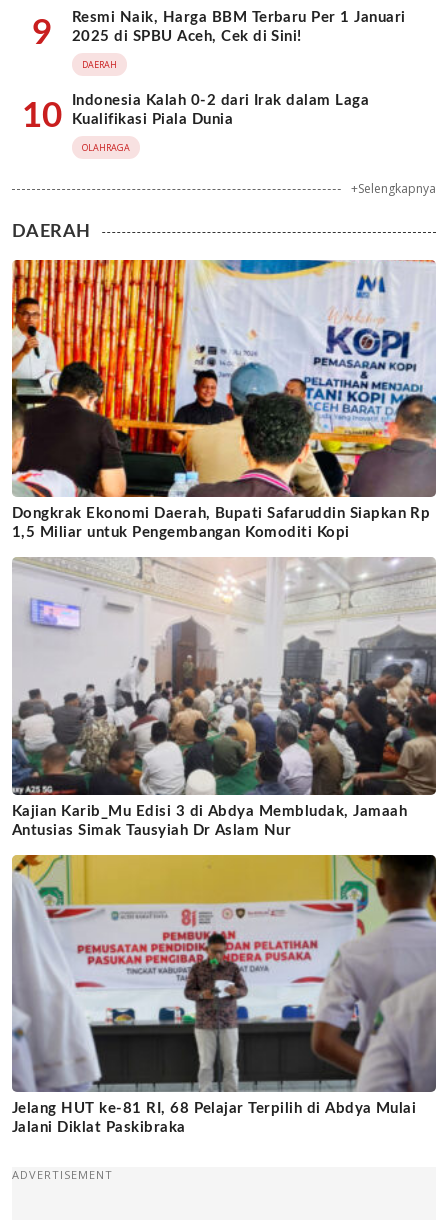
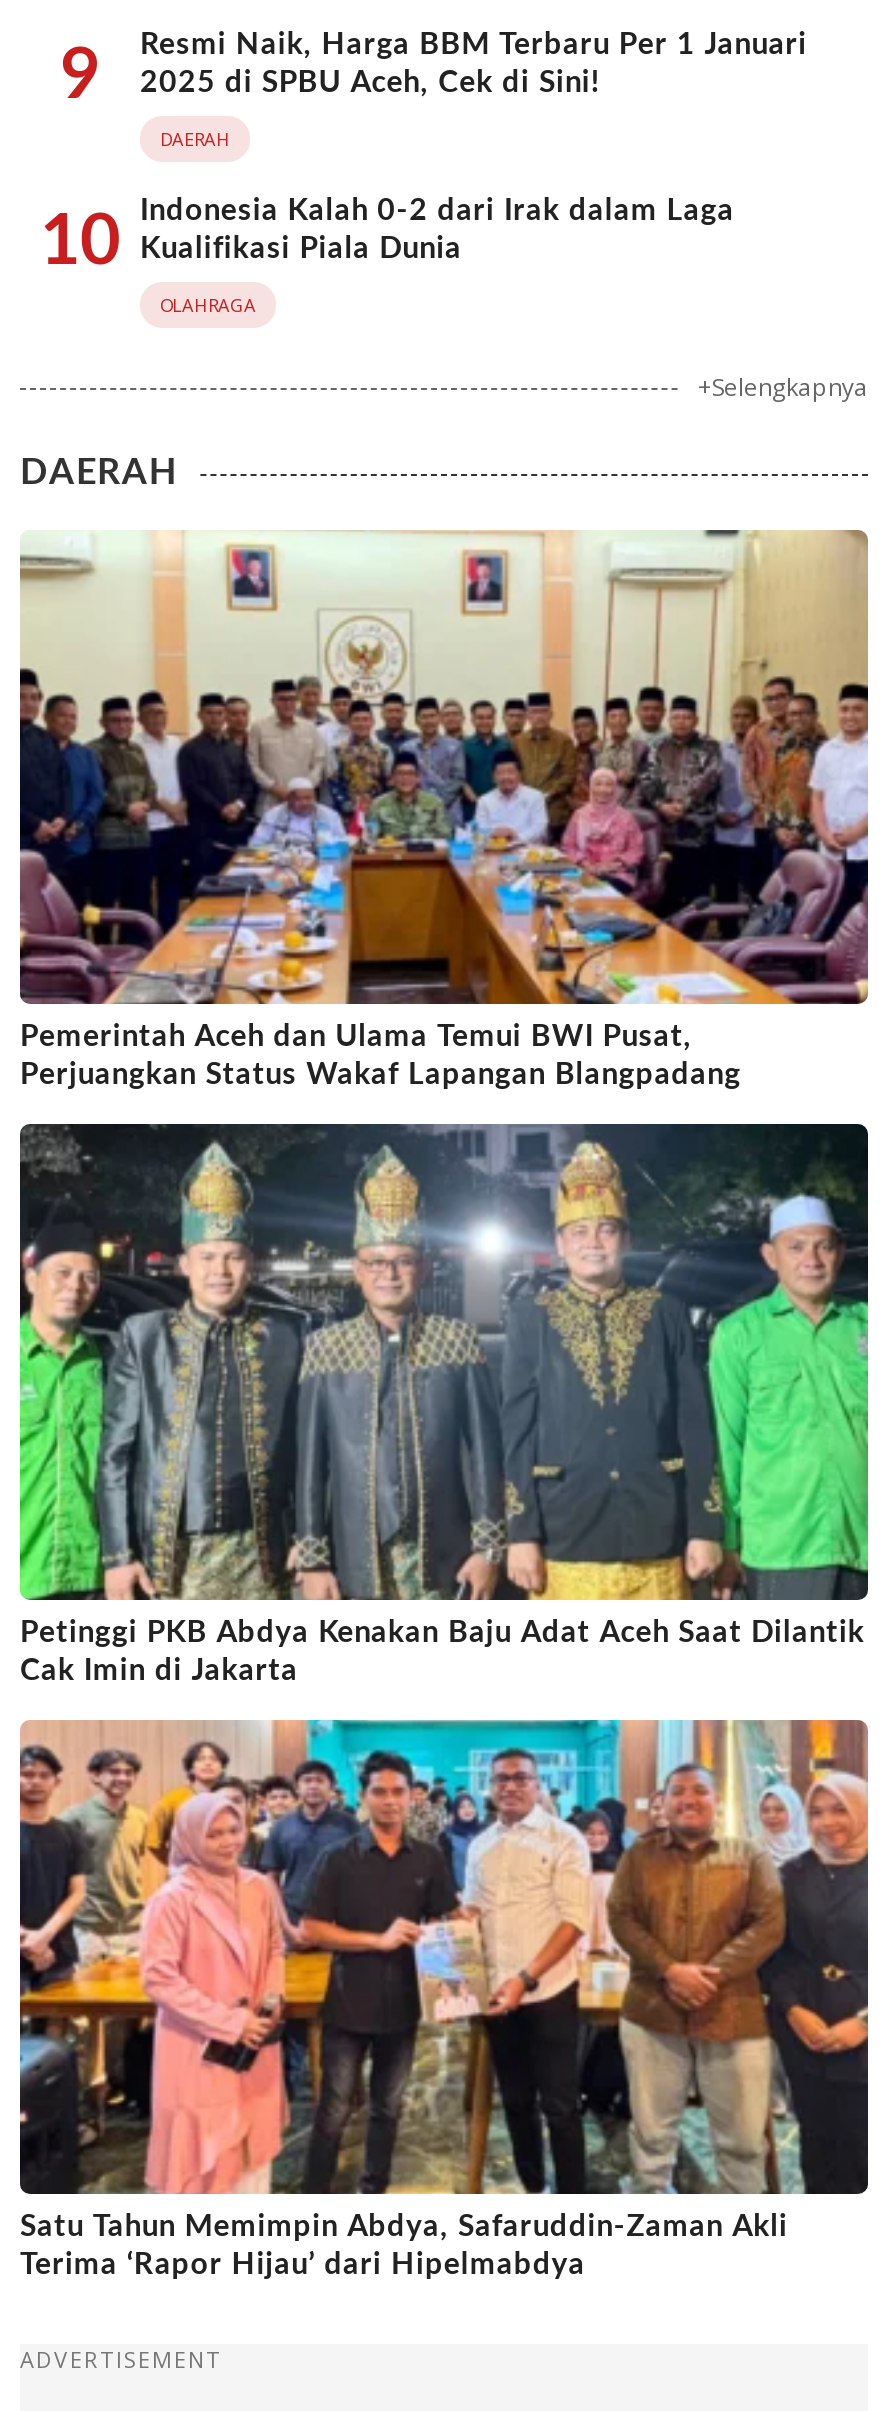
- [image]
- Dongkrak Ekonomi Daerah, Bupati Safaruddin Siapkan Rp
- 1,5 Miliar untuk Pengembangan Komoditi Kopi
+ [image]
+ Pemerintah Aceh dan Ulama Temui BWI Pusat,
+ Perjuangkan Status Wakaf Lapangan Blangpadang

- [image]
- Kajian Karib_Mu Edisi 3 di Abdya Membludak, Jamaah
- Antusias Simak Tausyiah Dr Aslam Nur
+ [image]
+ Petinggi PKB Abdya Kenakan Baju Adat Aceh Saat Dilantik
+ Cak Imin di Jakarta

- [image]
- Jelang HUT ke-81 RI, 68 Pelajar Terpilih di Abdya Mulai
- Jalani Diklat Paskibraka
+ [image]
+ Satu Tahun Memimpin Abdya, Safaruddin-Zaman Akli
+ Terima ‘Rapor Hijau’ dari Hipelmabdya
